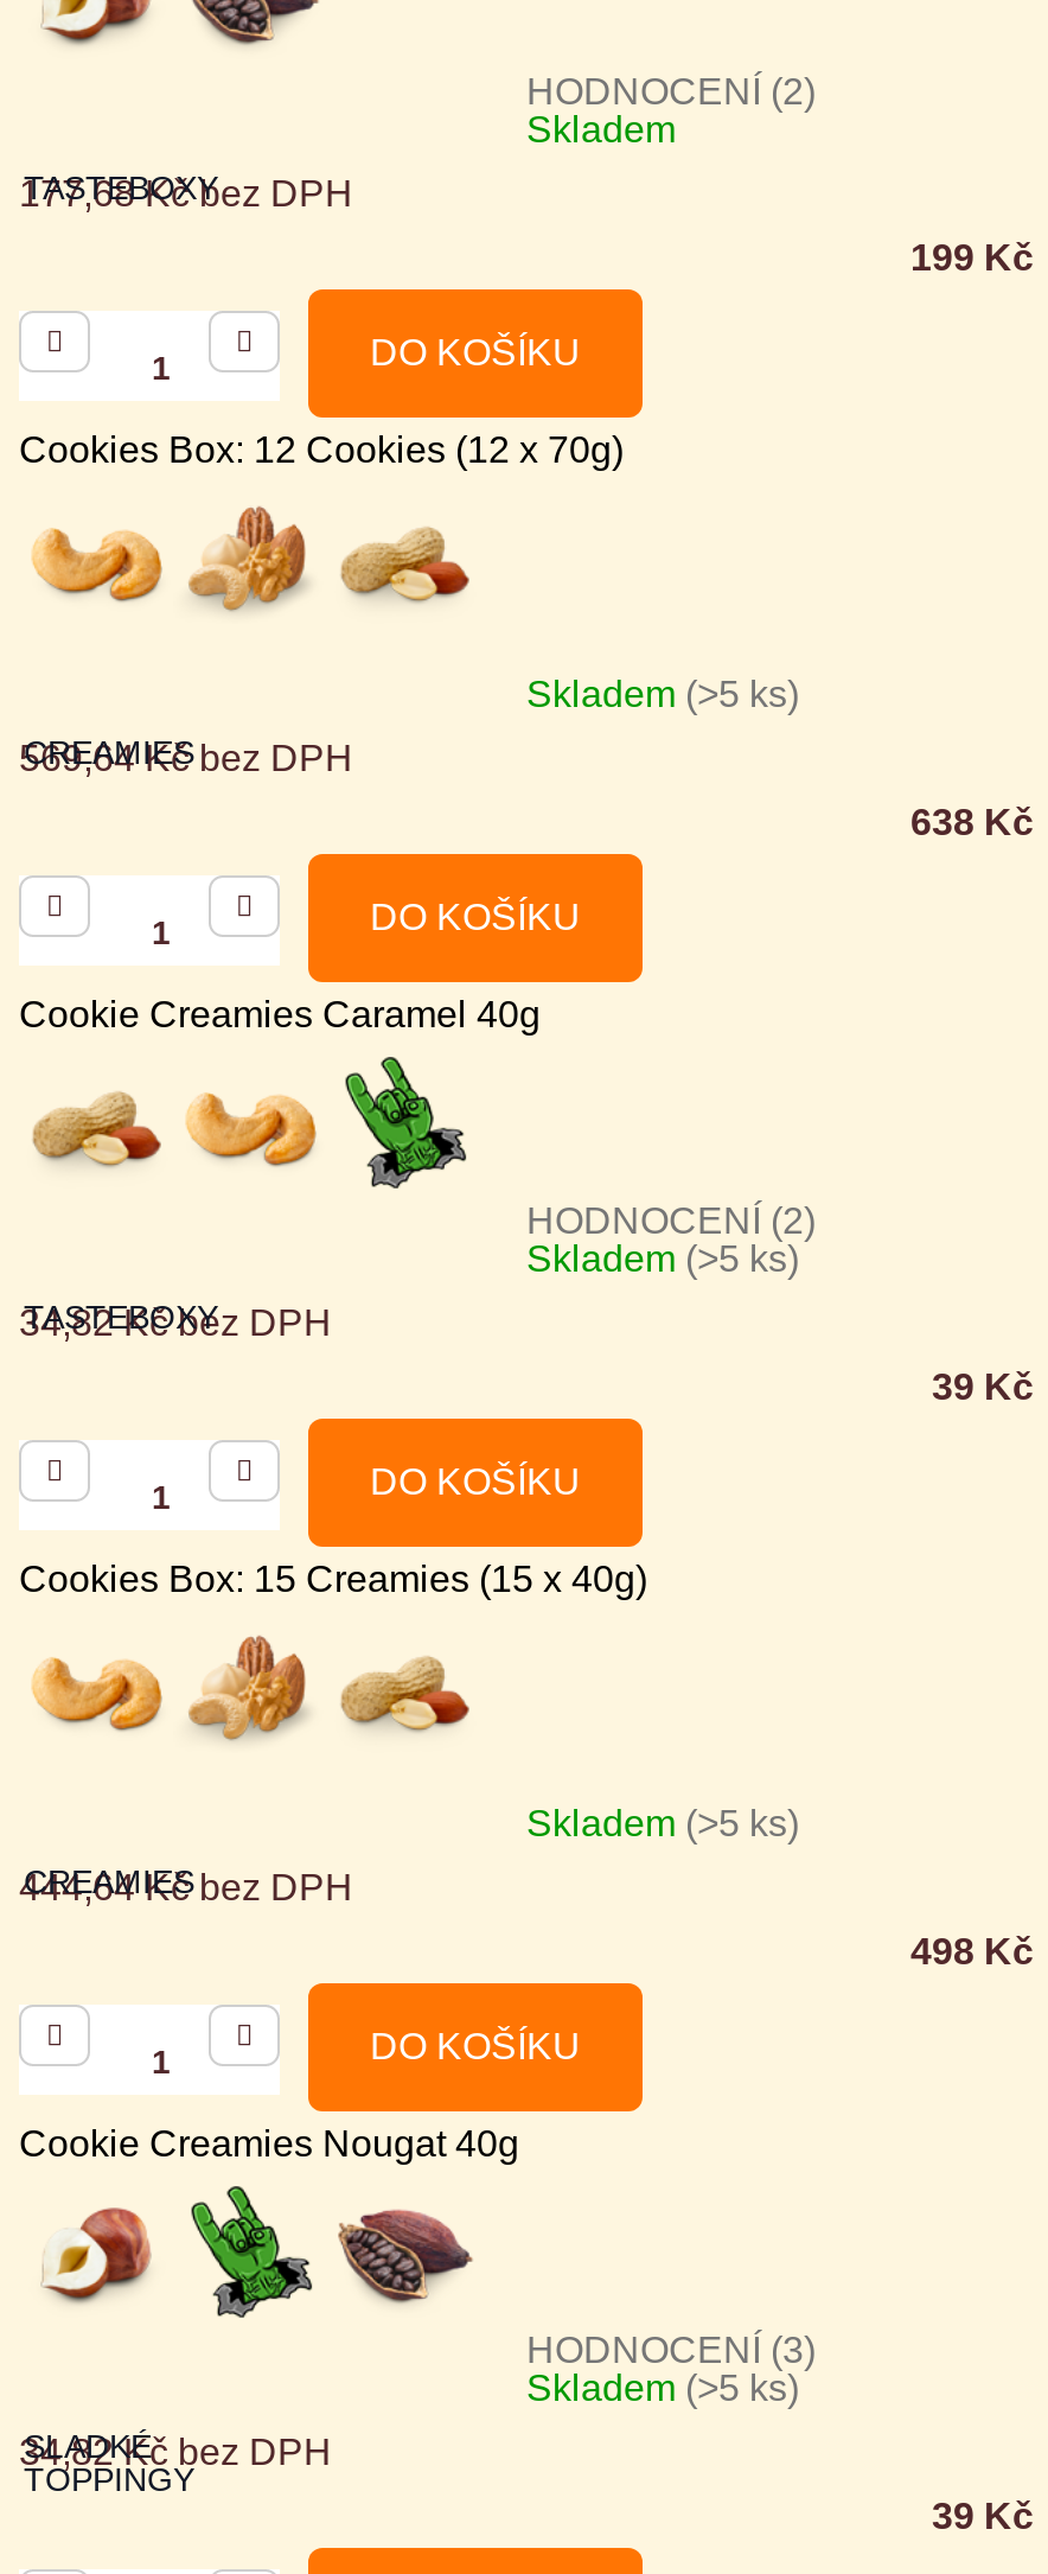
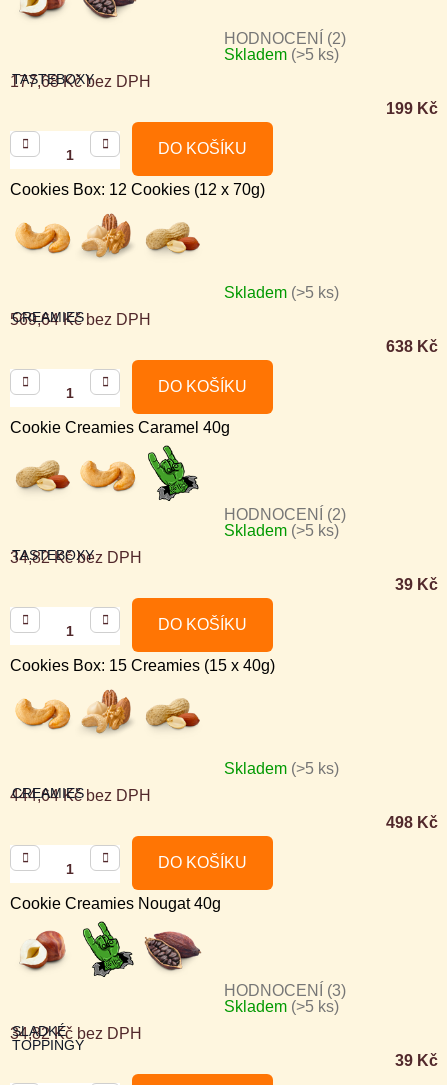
- Skladem
+ Skladem (>5 ks)
